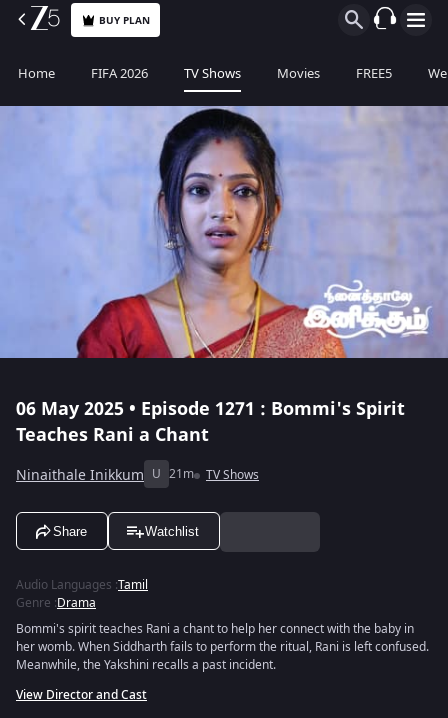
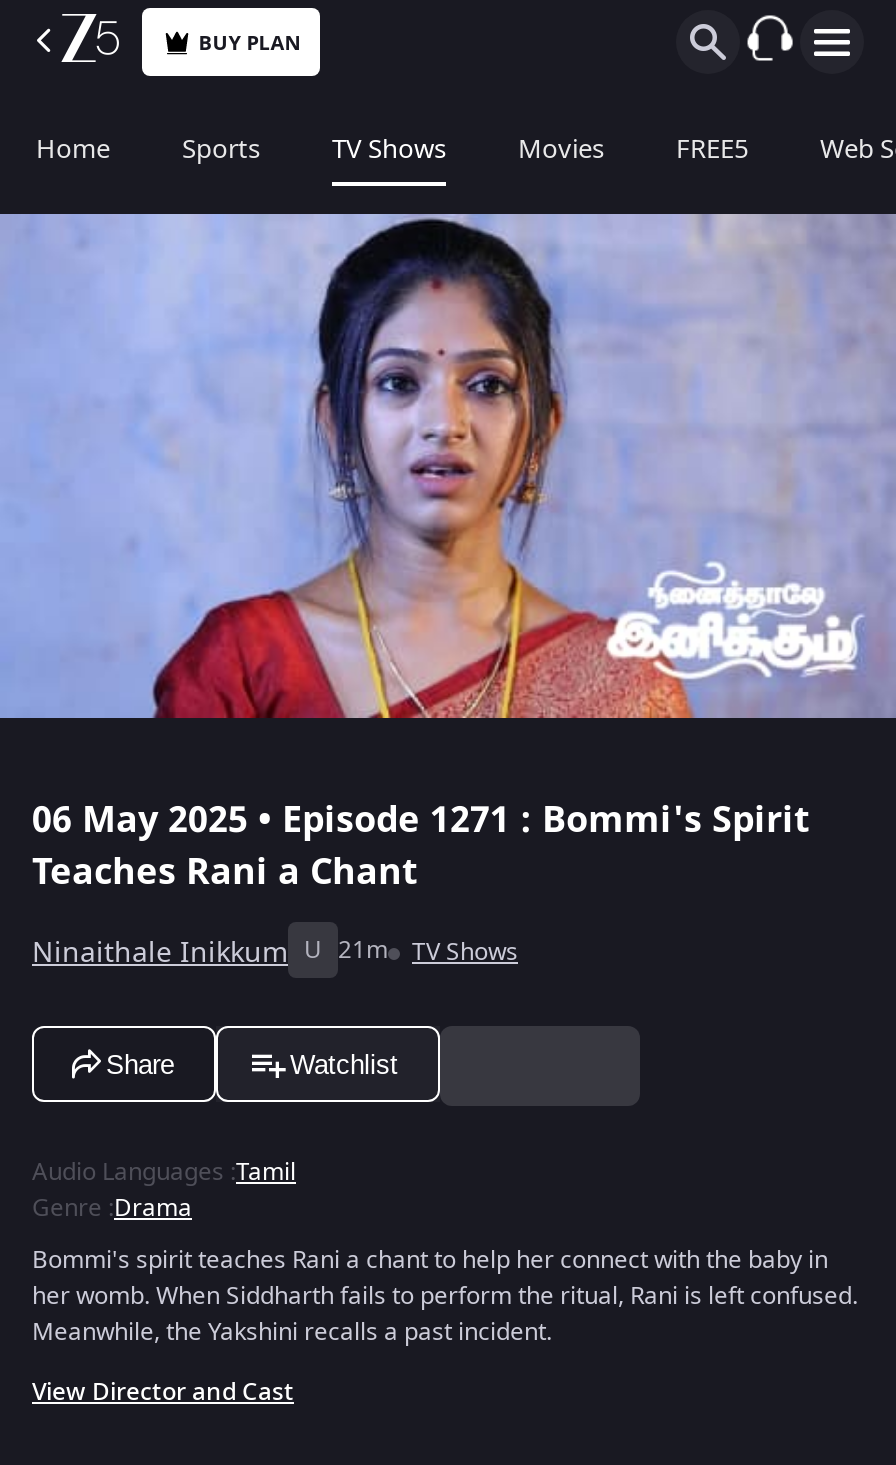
- FIFA 2026
+ Sports
